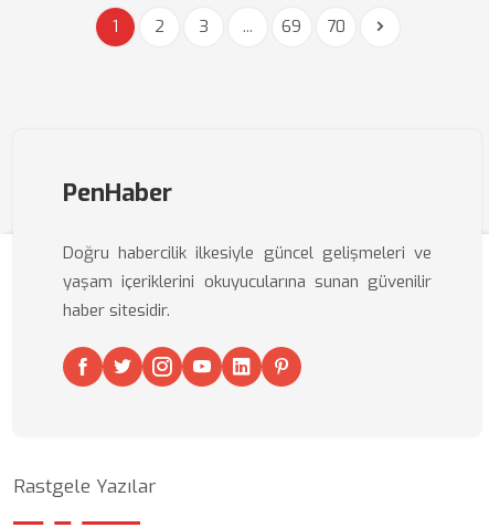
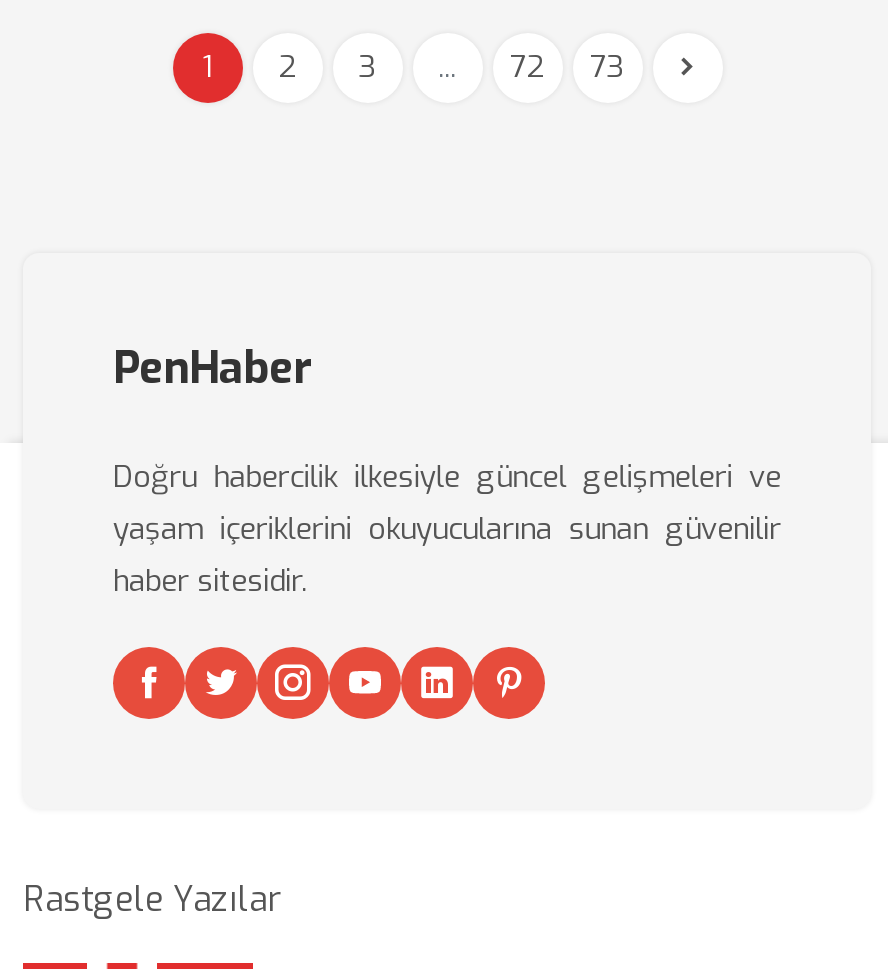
- 69
+ 72

- 70
+ 73
